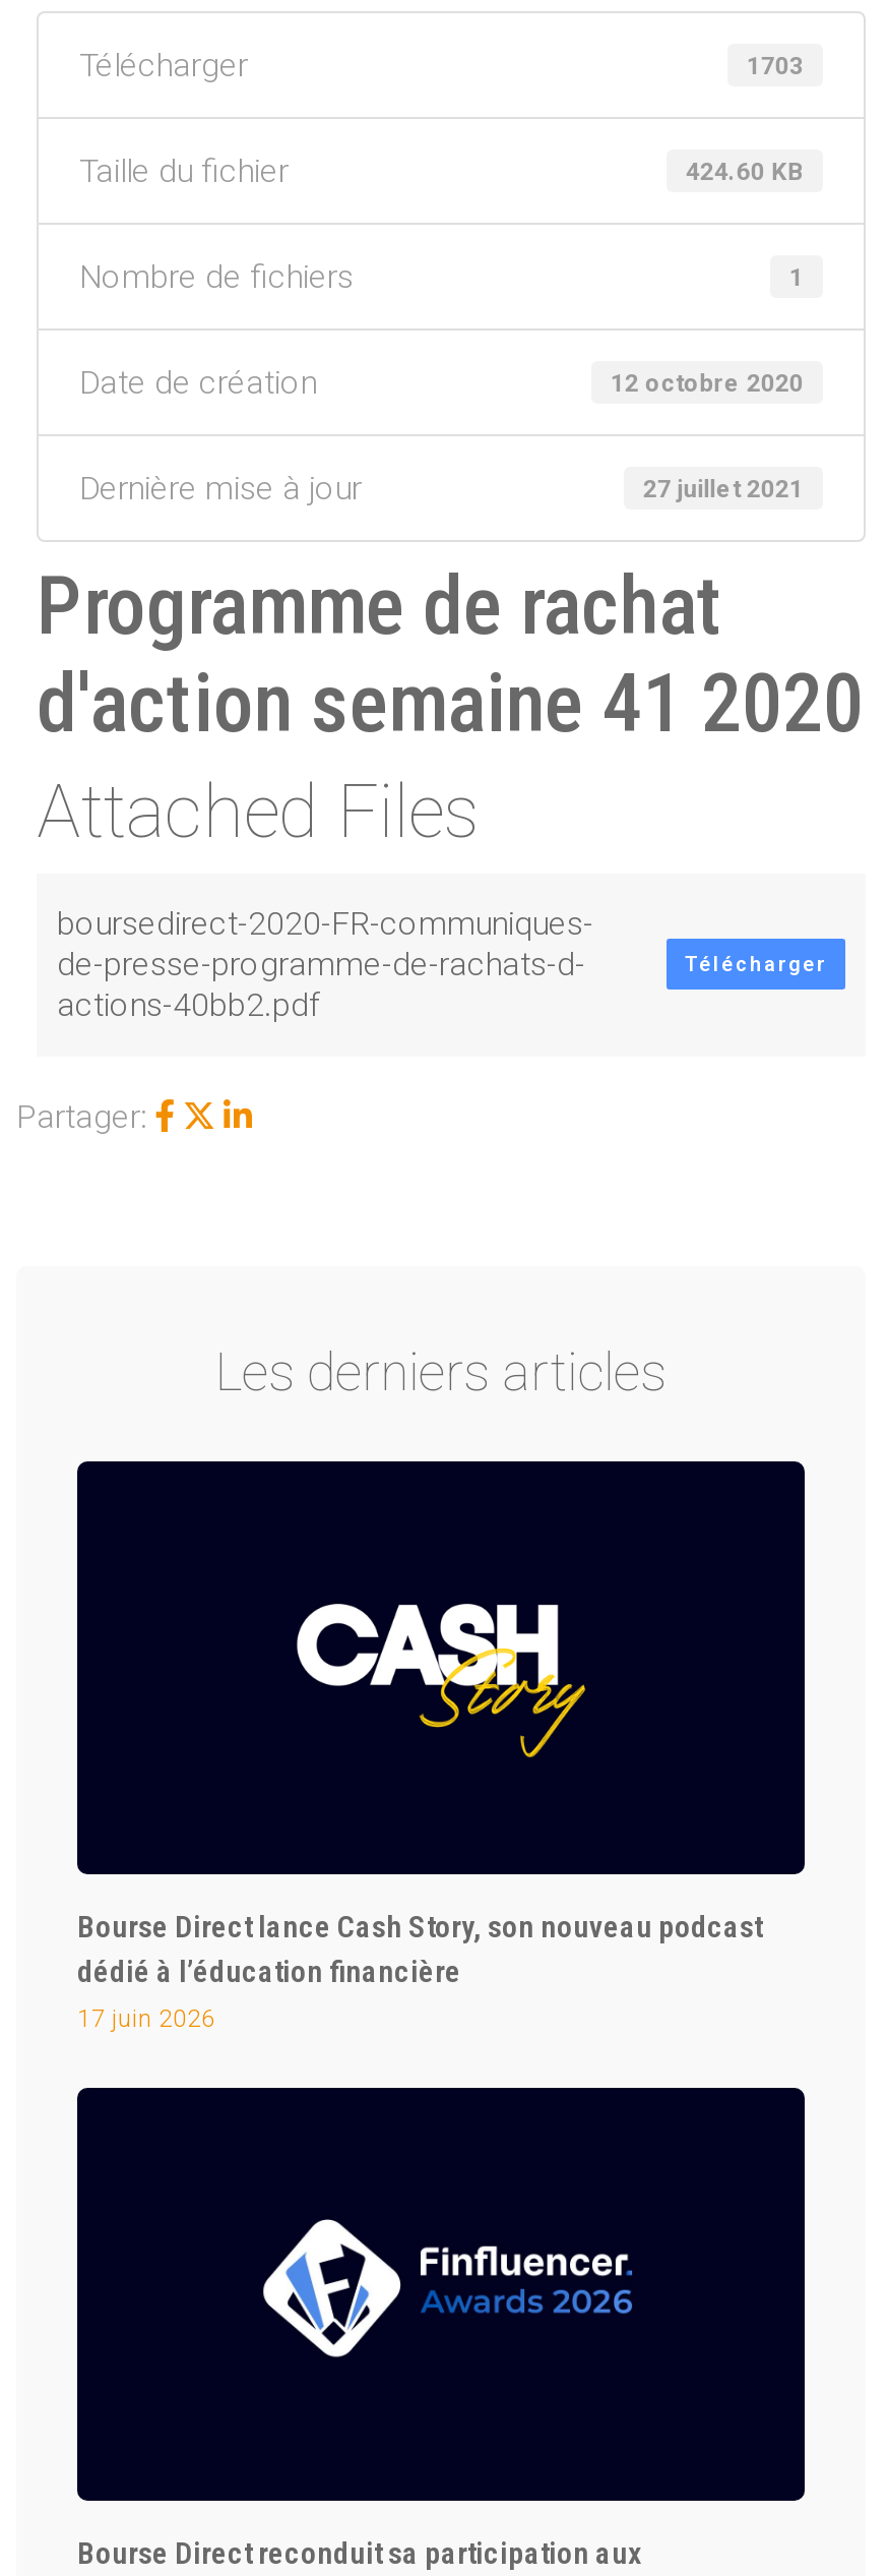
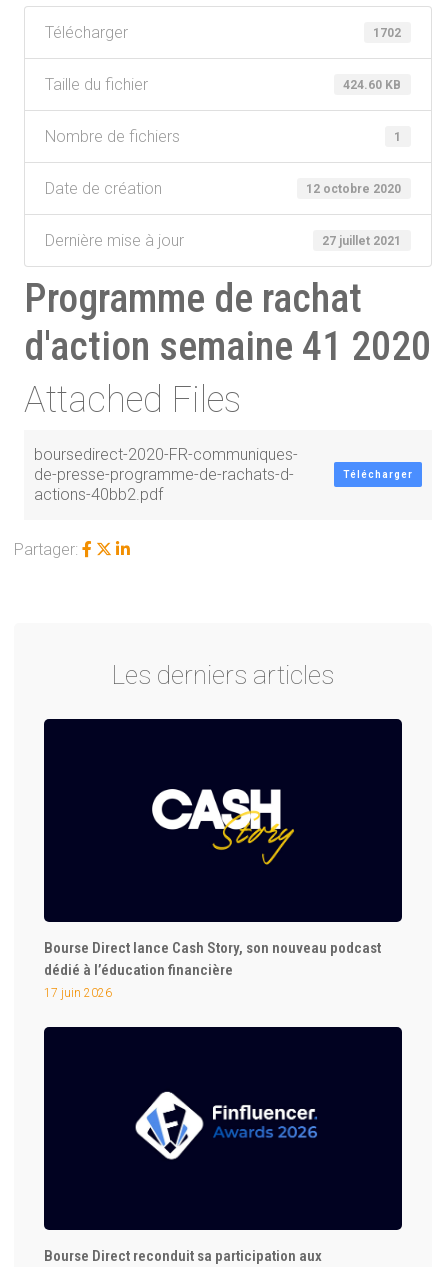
- 1703
+ 1702
